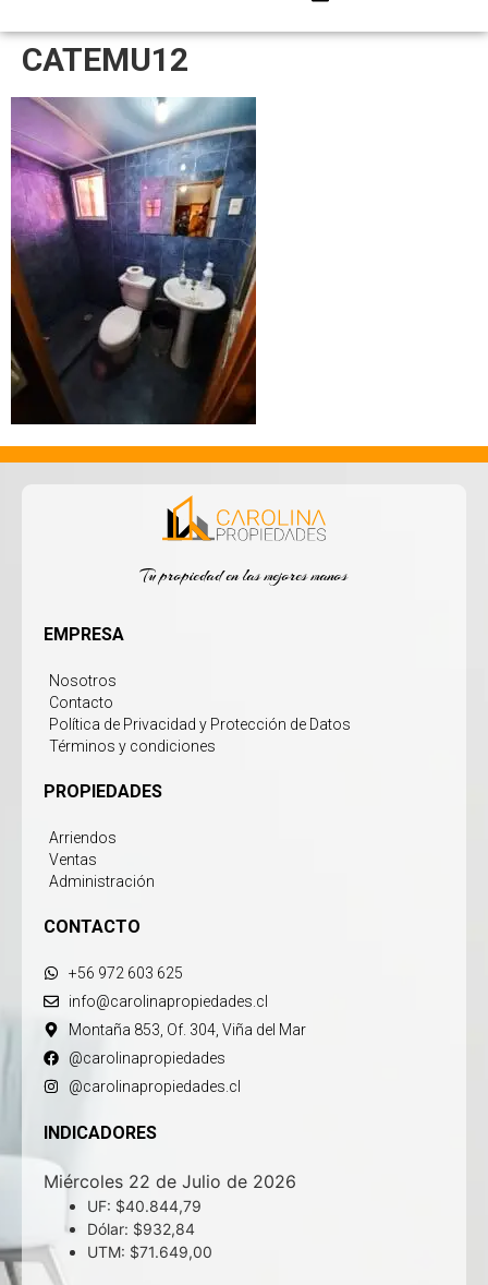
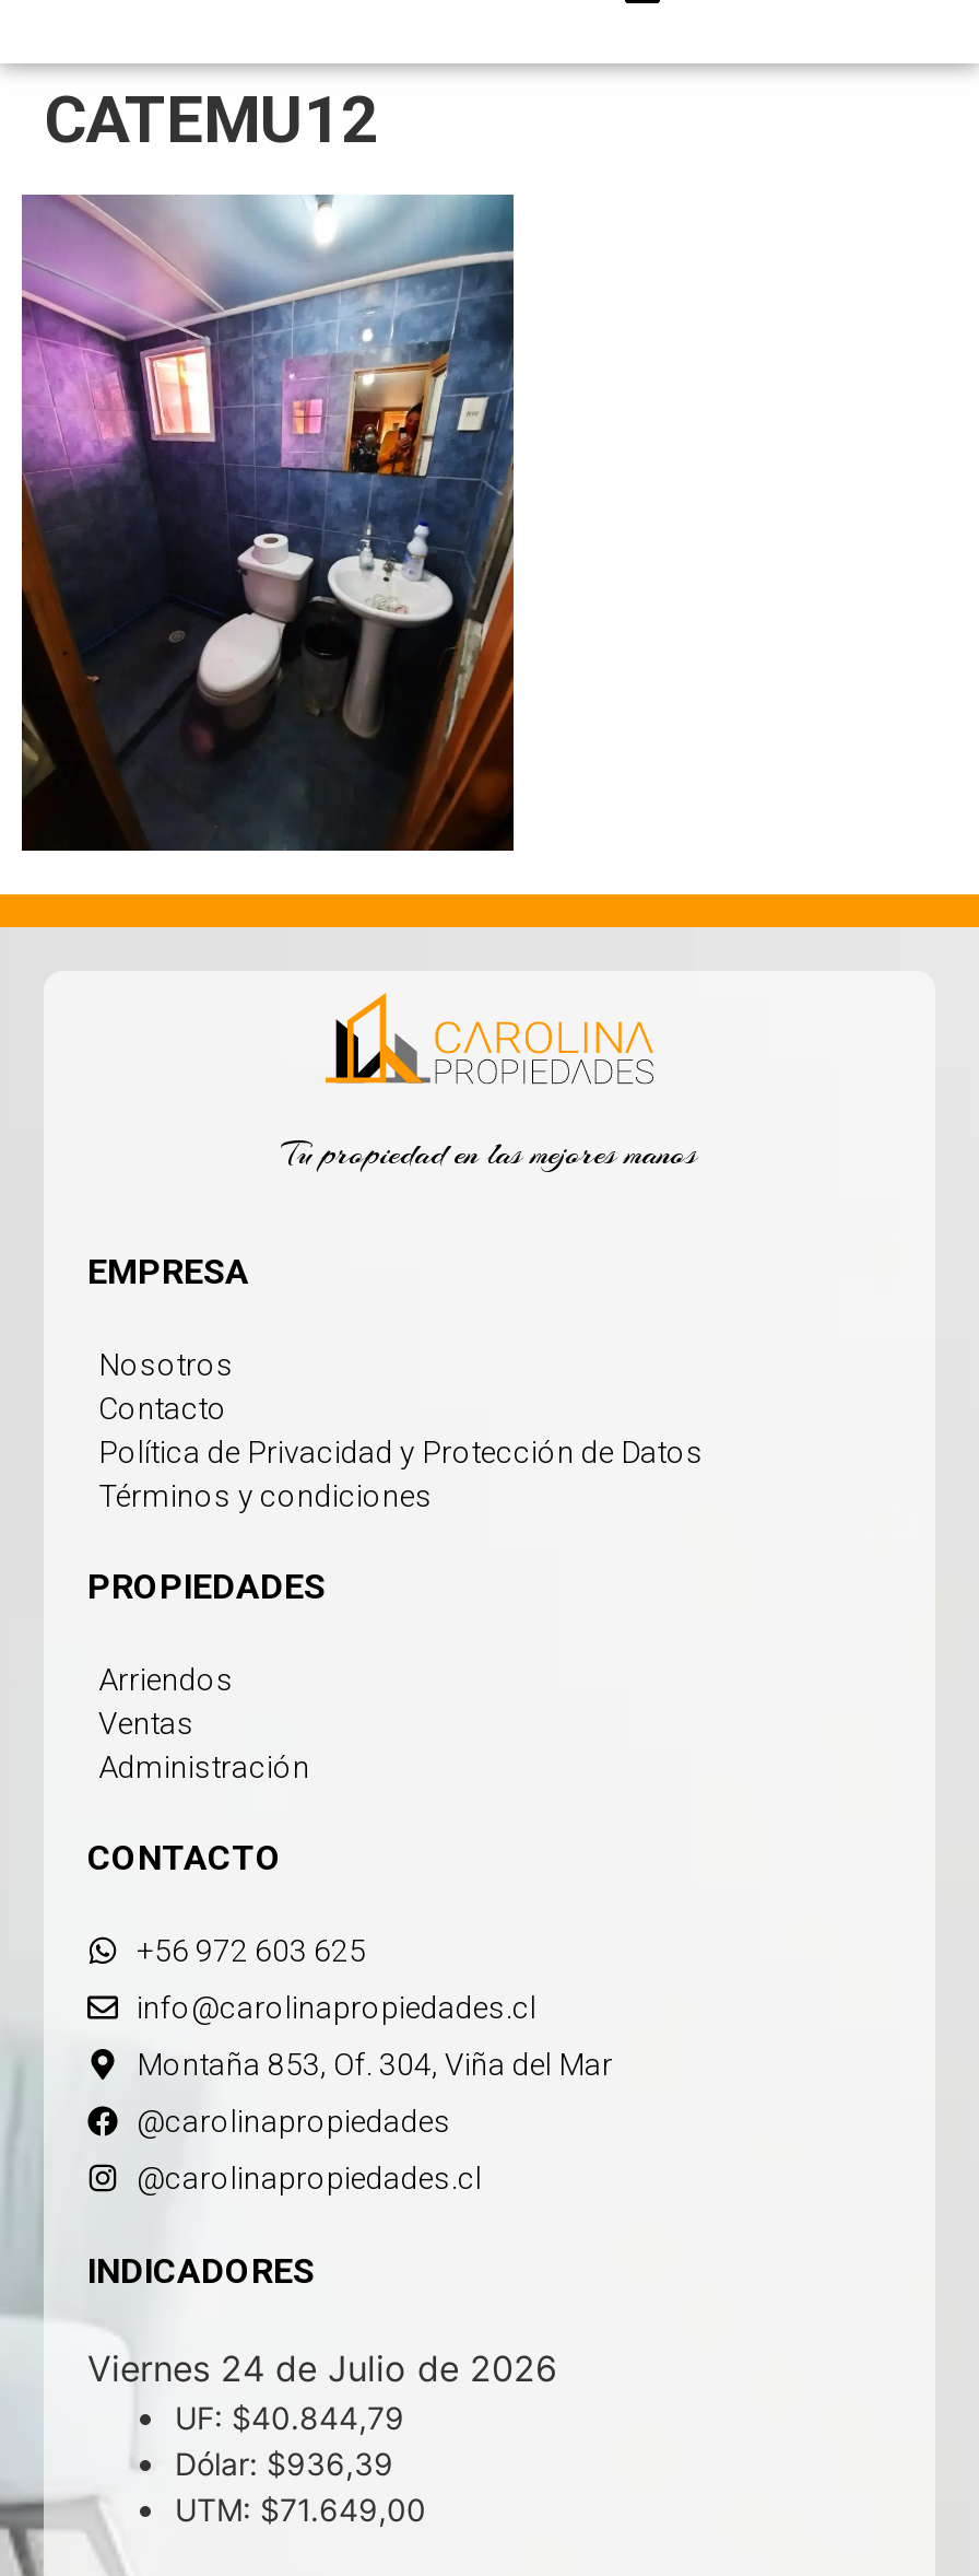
- Miércoles 22 de Julio de 2026
+ Viernes 24 de Julio de 2026

- Dólar: $932,84
+ Dólar: $936,39
